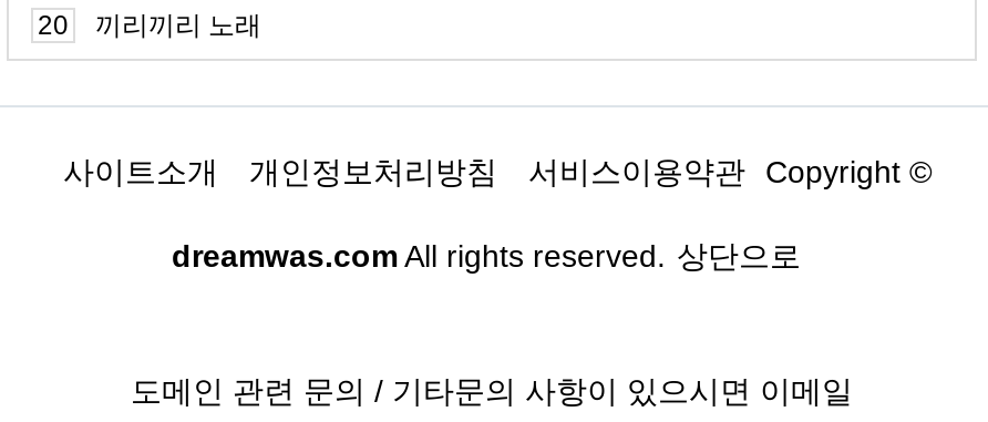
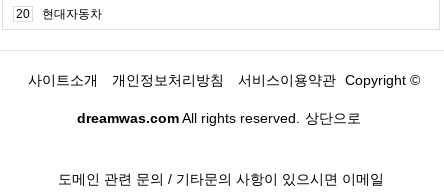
- 끼리끼리 노래
+ 현대자동차
